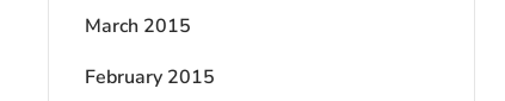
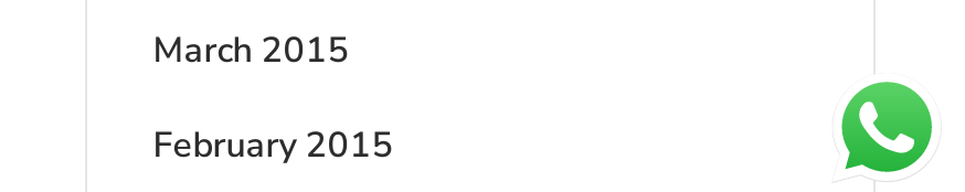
+ [image]
